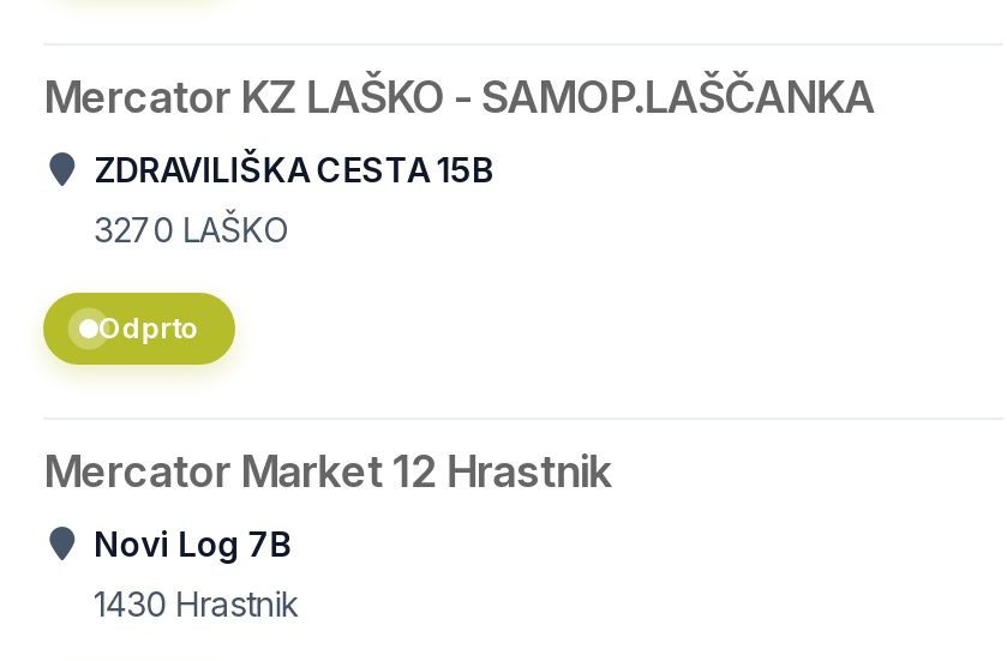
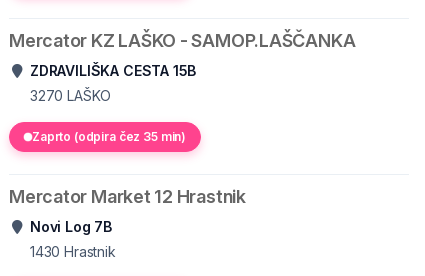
- Odprto
+ Zaprto (odpira čez 35 min)
